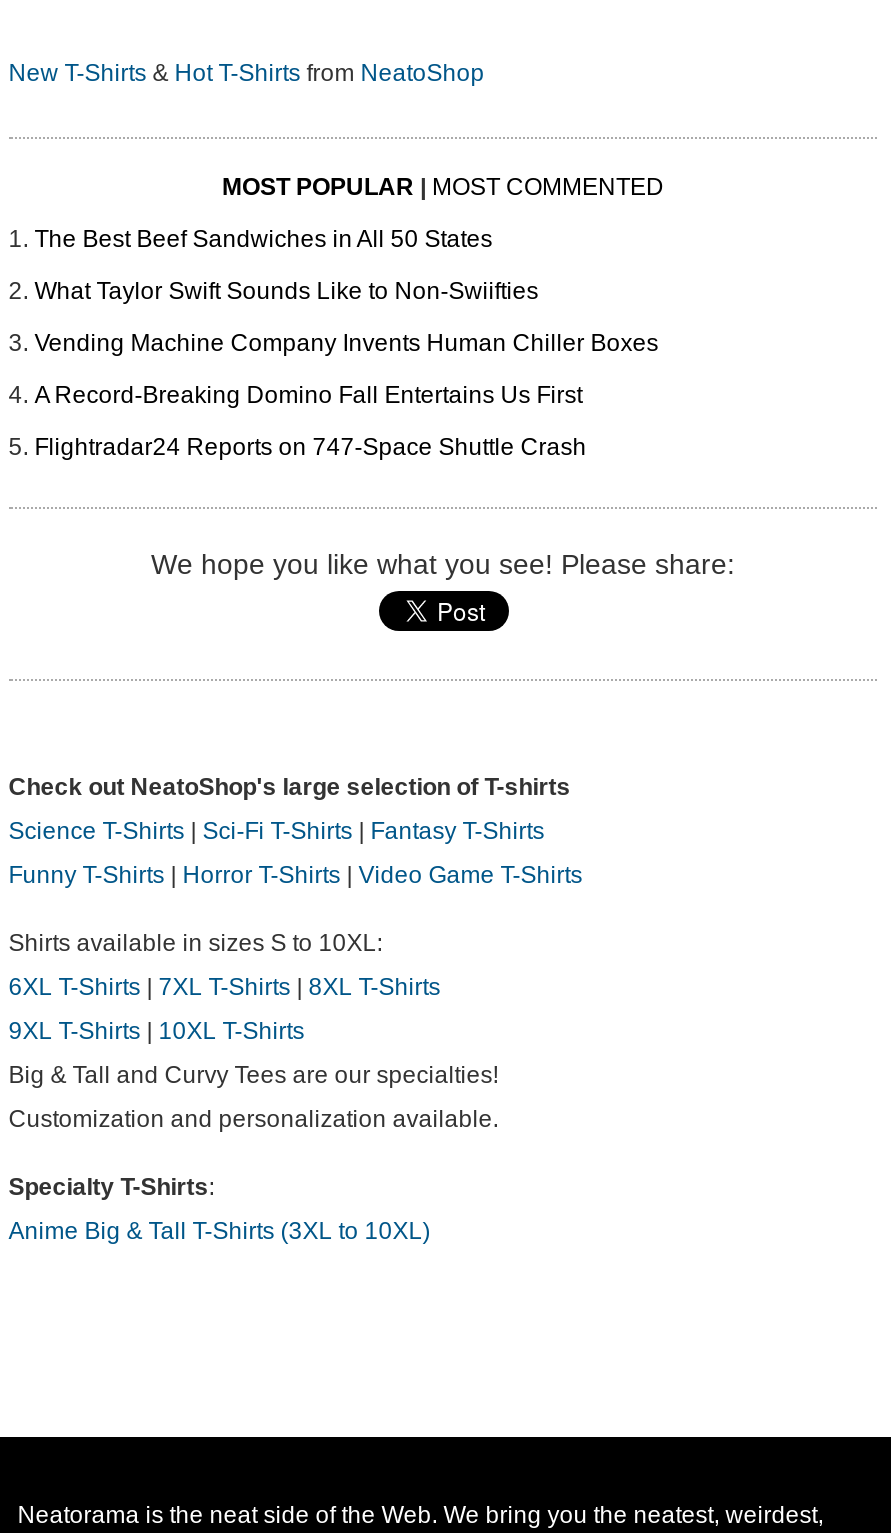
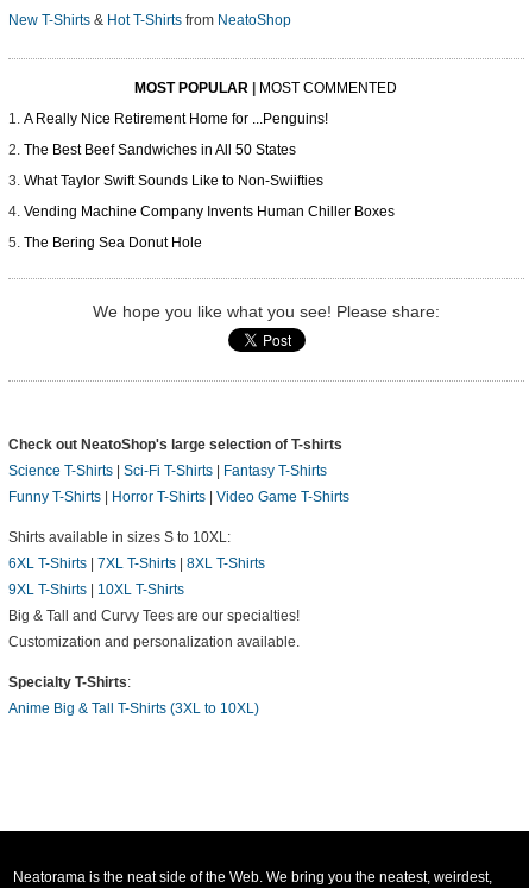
+ A Really Nice Retirement Home for ...Penguins!

moved down: The Best Beef Sandwiches in All 50 States | What Taylor Swift Sounds Like to Non-Swiifties | Vending Machine Company Invents Human Chiller Boxes

- A Record-Breaking Domino Fall Entertains Us First
- Flightradar24 Reports on 747-Space Shuttle Crash
+ The Bering Sea Donut Hole
